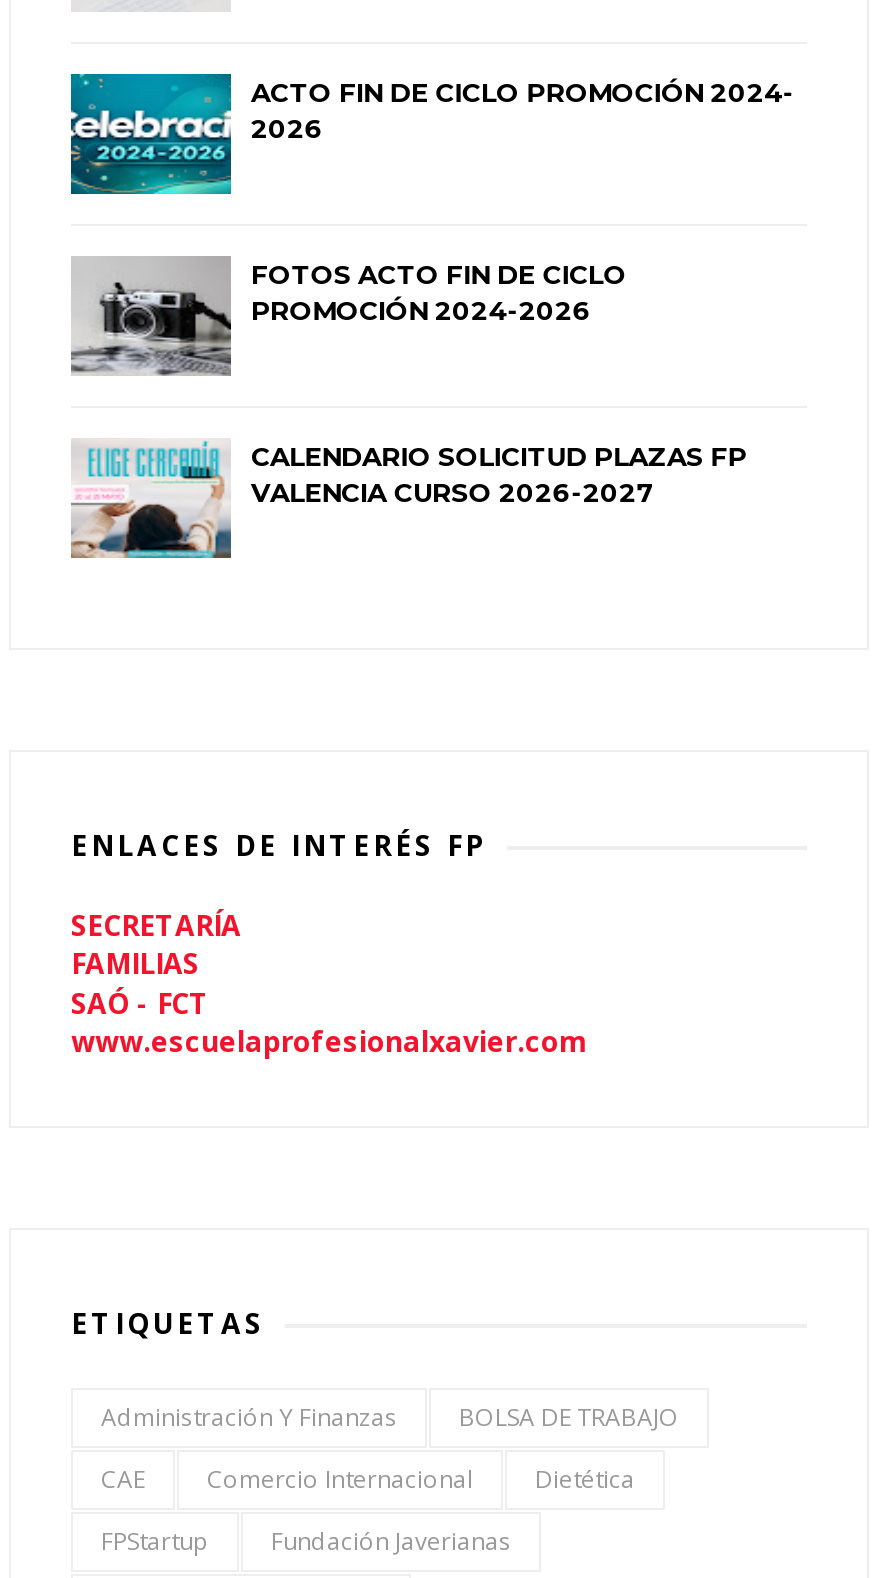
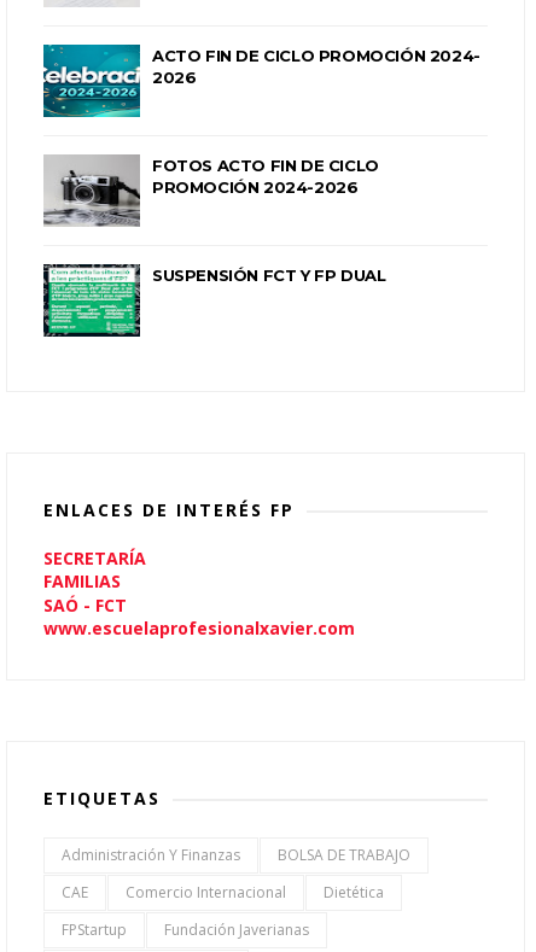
- [image]
- CALENDARIO SOLICITUD PLAZAS FP
- VALENCIA CURSO 2026-2027
+ [image]
+ SUSPENSIÓN FCT Y FP DUAL
